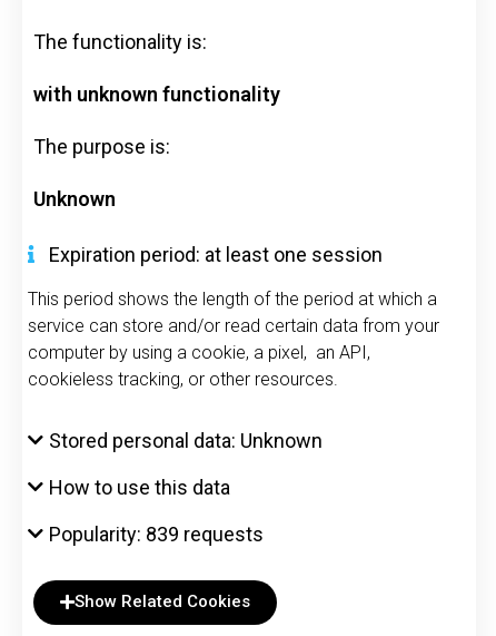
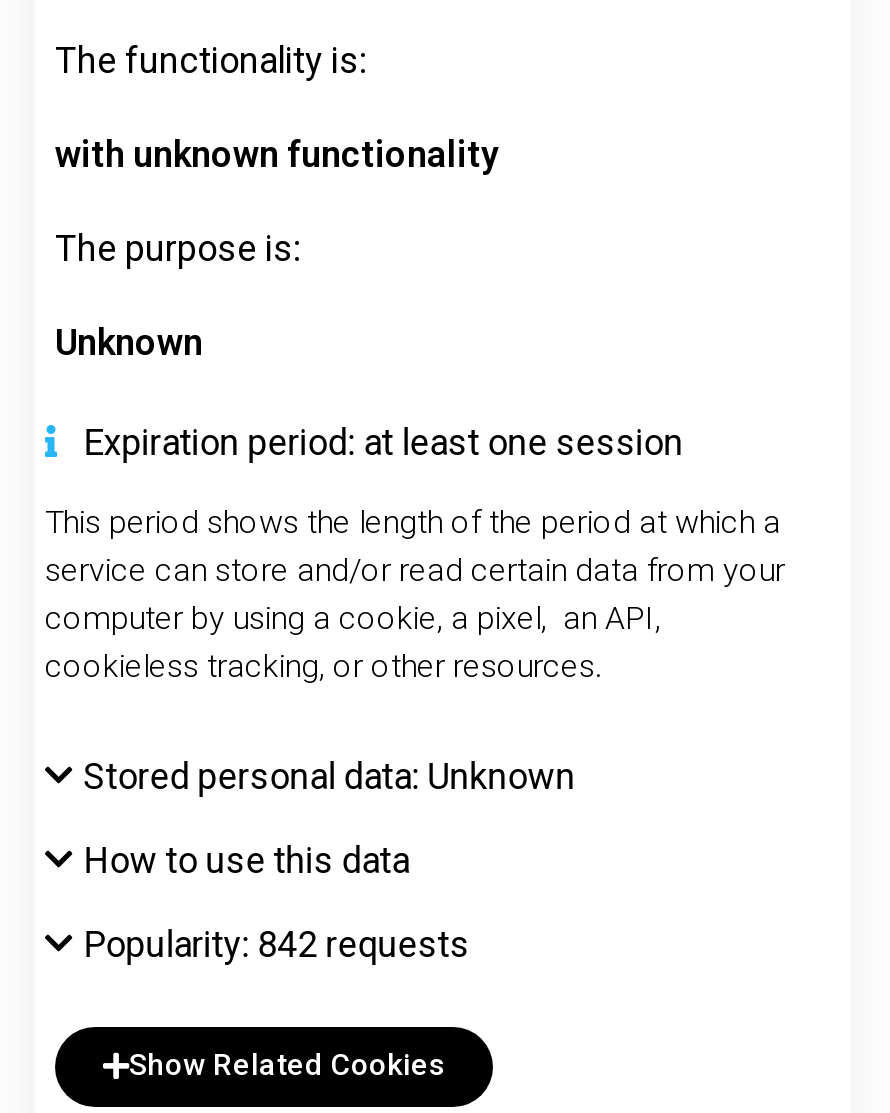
- Popularity: 839 requests
+ Popularity: 842 requests
